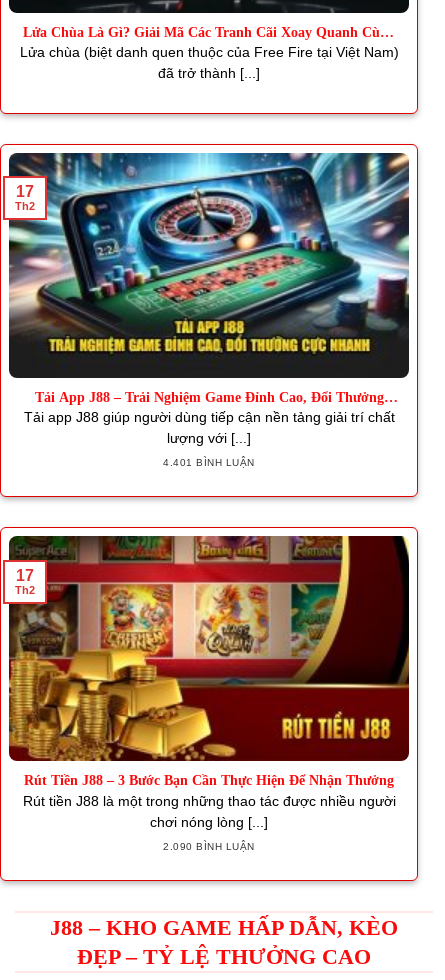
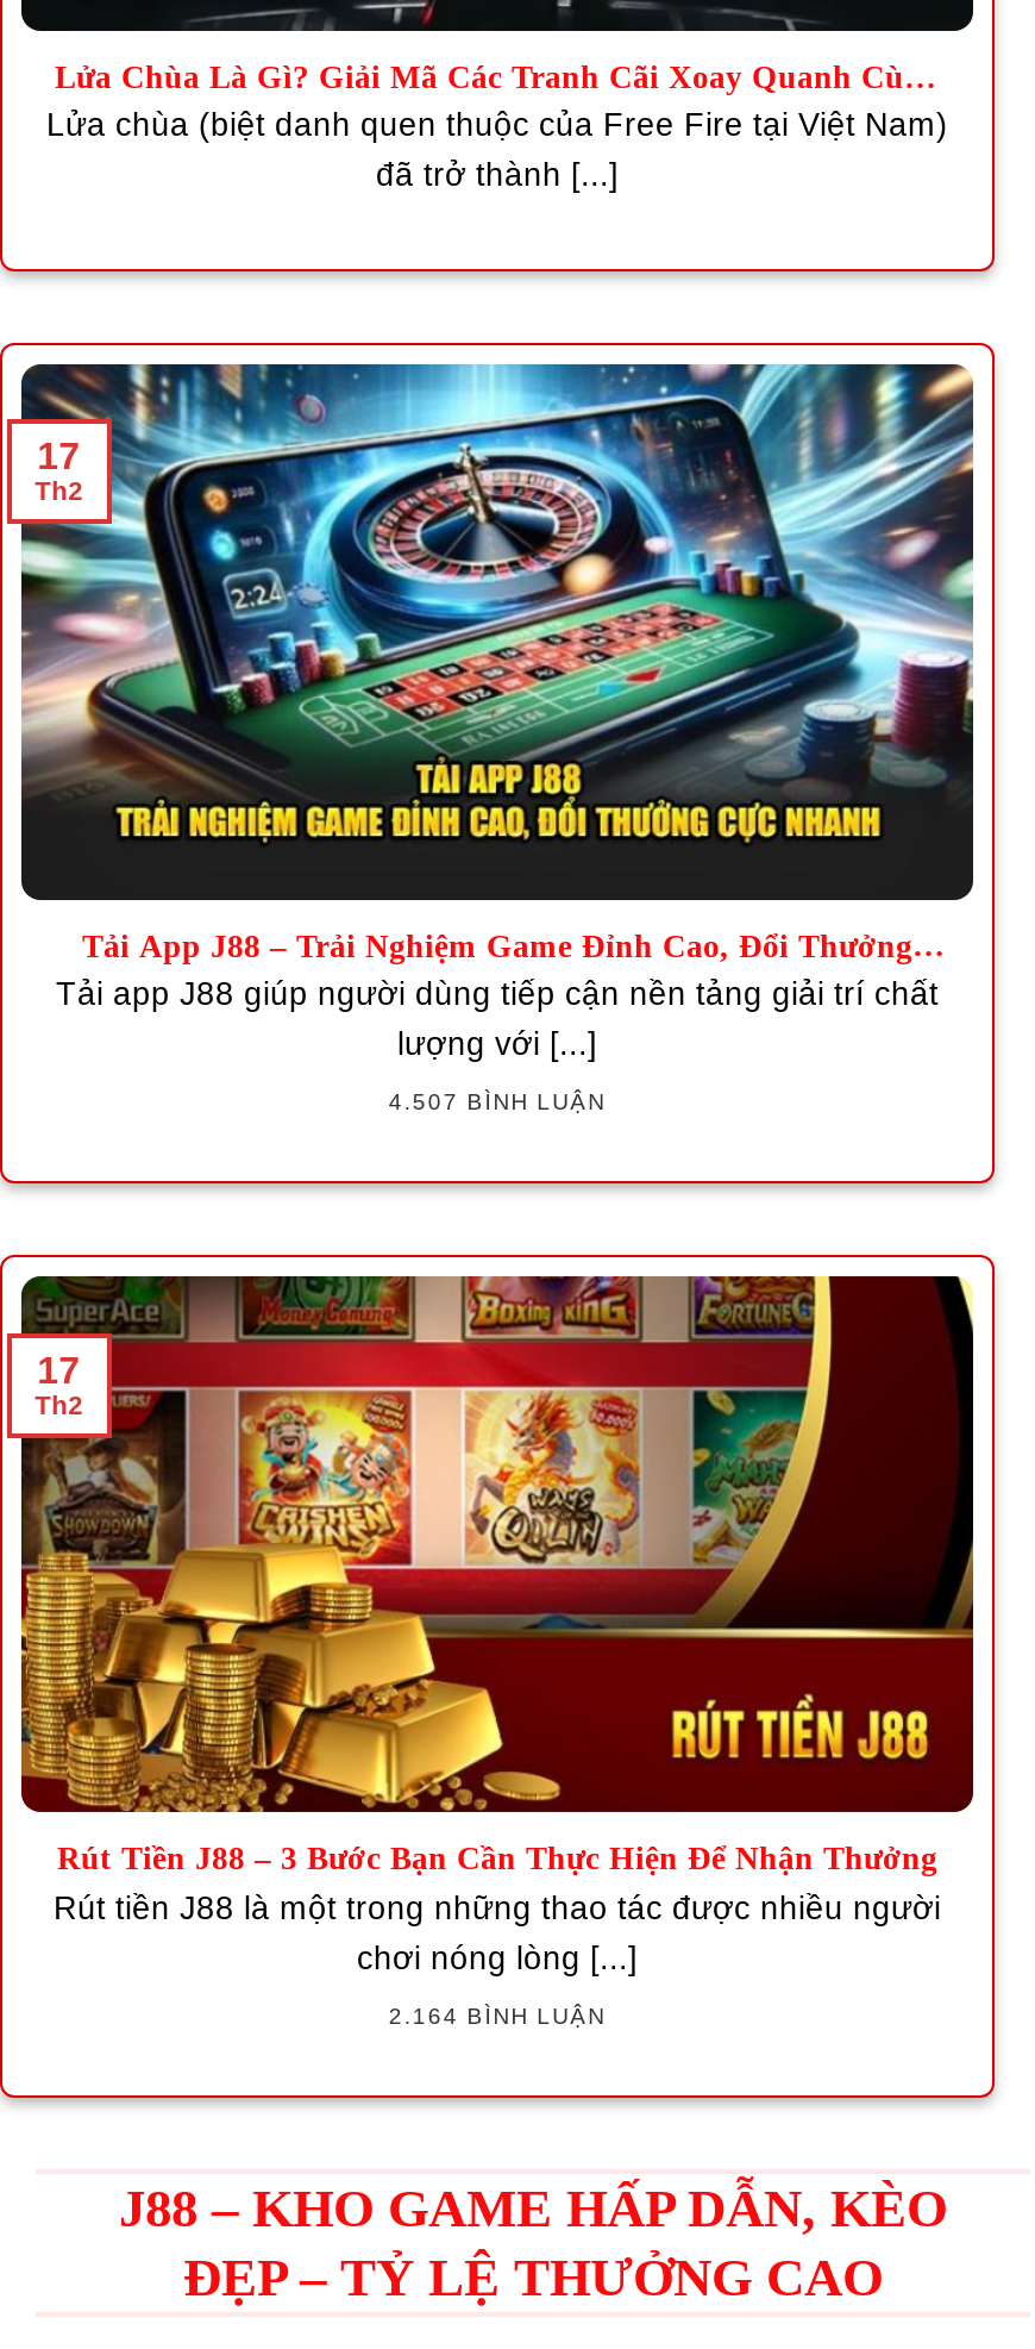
- 4.401 BÌNH LUẬN
+ 4.507 BÌNH LUẬN

- 2.090 BÌNH LUẬN
+ 2.164 BÌNH LUẬN
